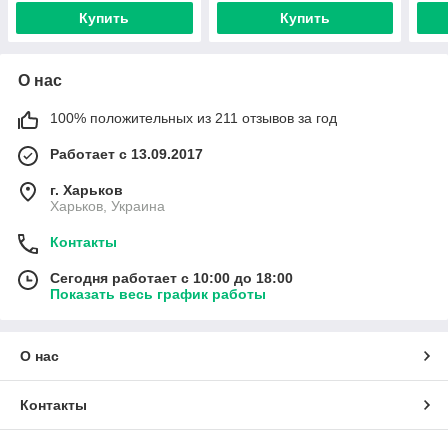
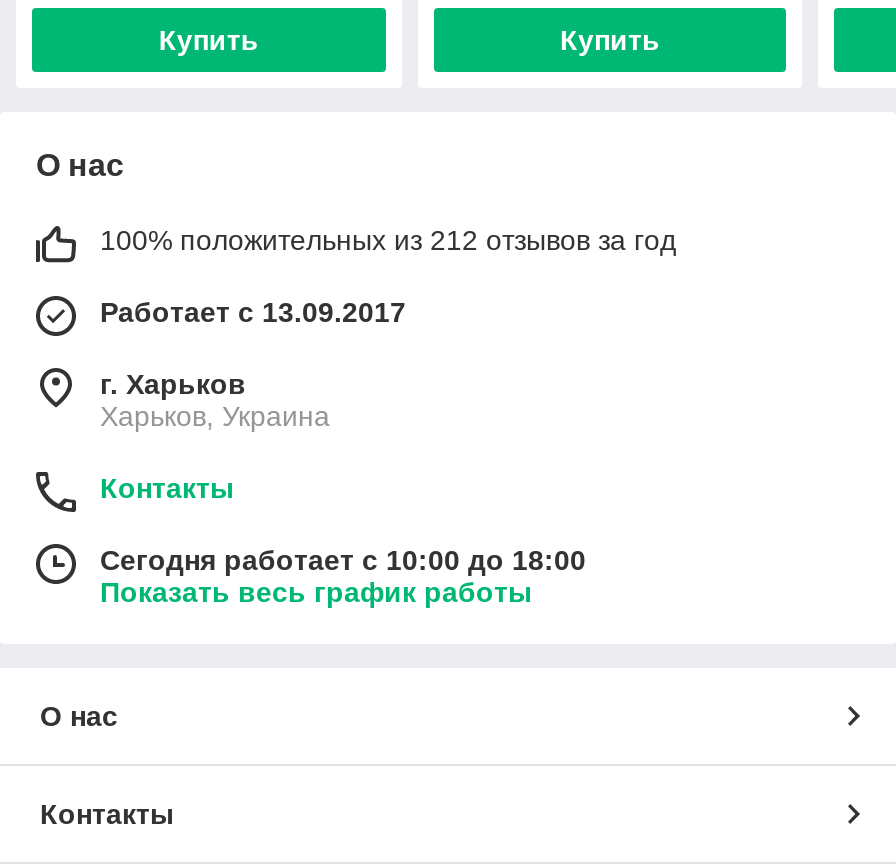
- 100% положительных из 211 отзывов за год
+ 100% положительных из 212 отзывов за год
